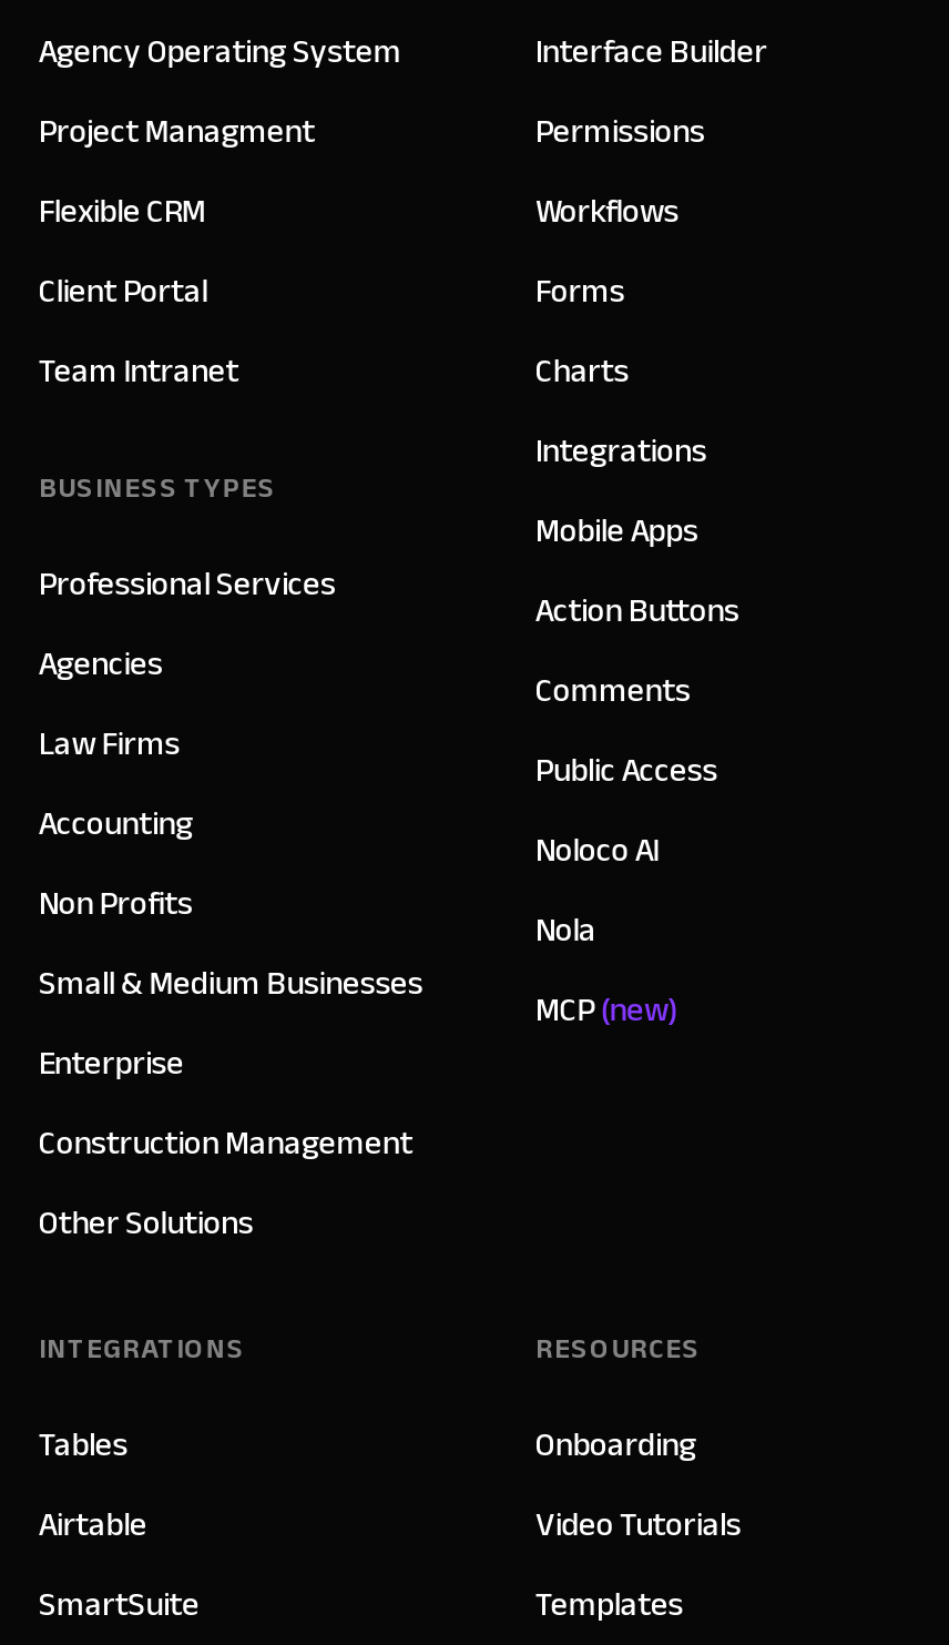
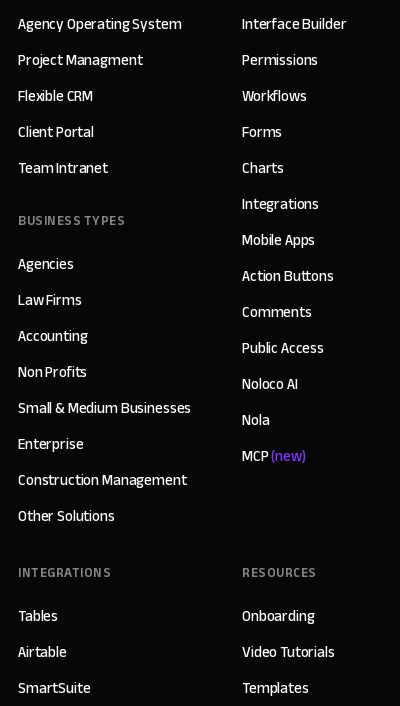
- Professional Services
